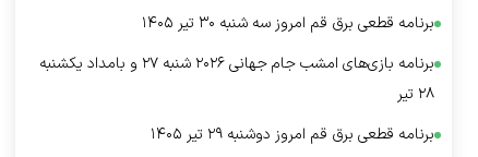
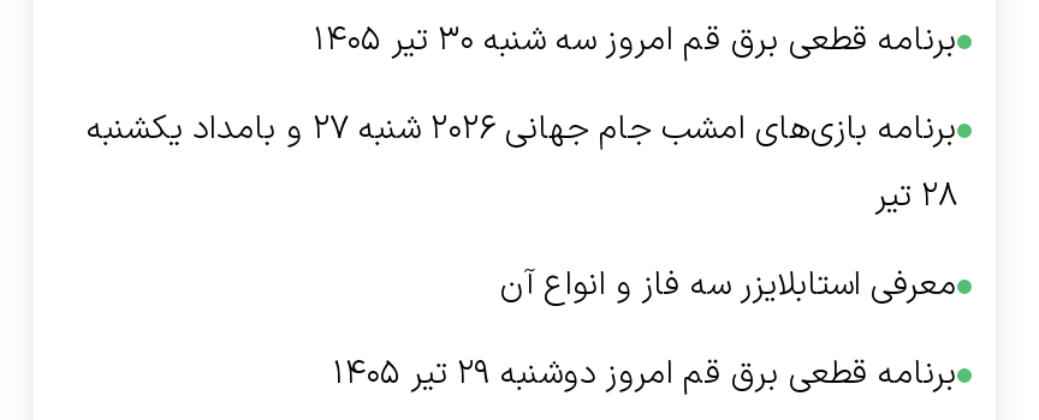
+ معرفی استابلایزر سه فاز و انواع آن
